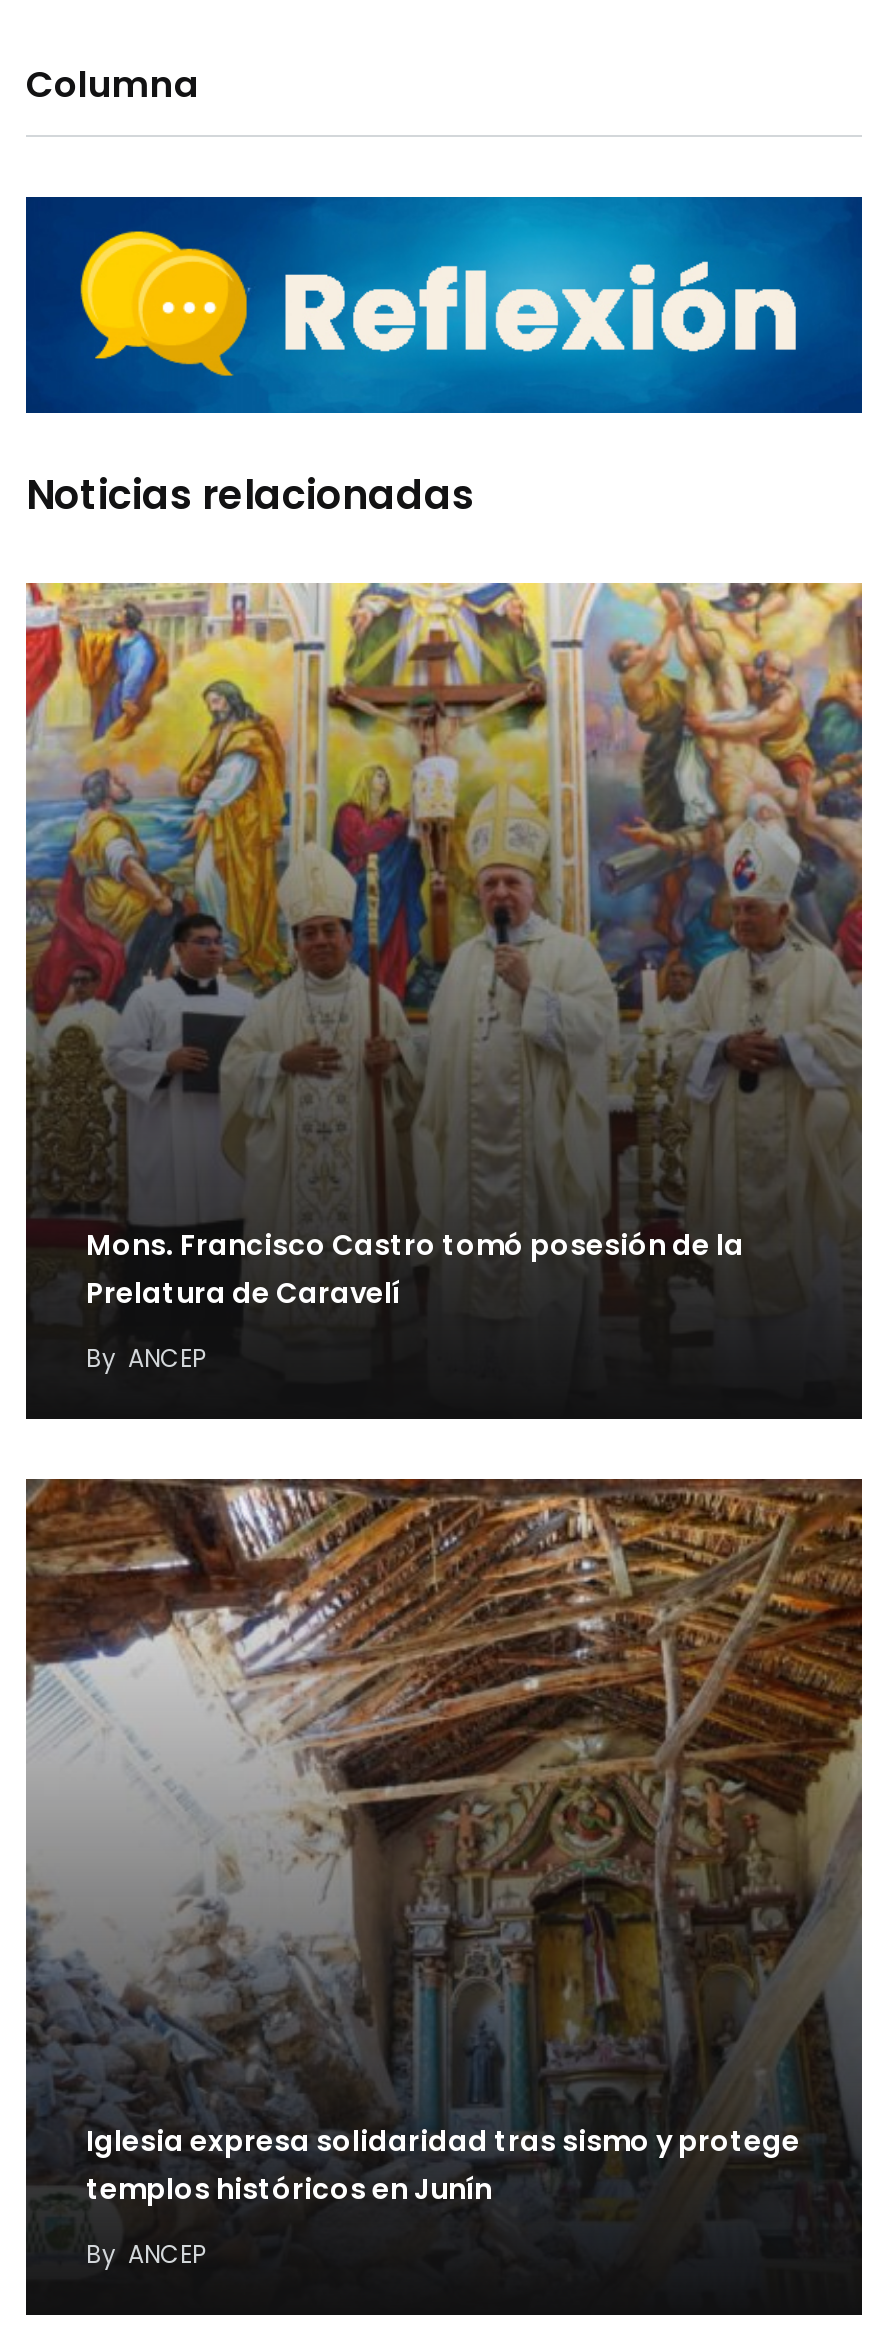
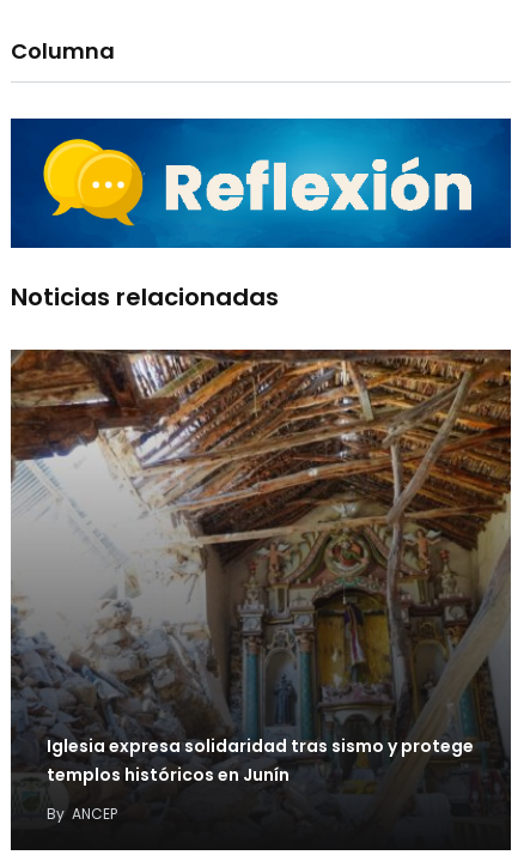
- [image]
- Mons. Francisco Castro tomó posesión de la
- Prelatura de Caravelí
- By ANCEP
